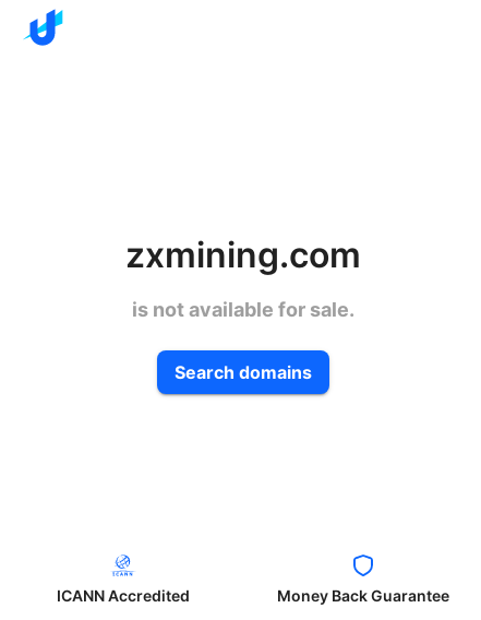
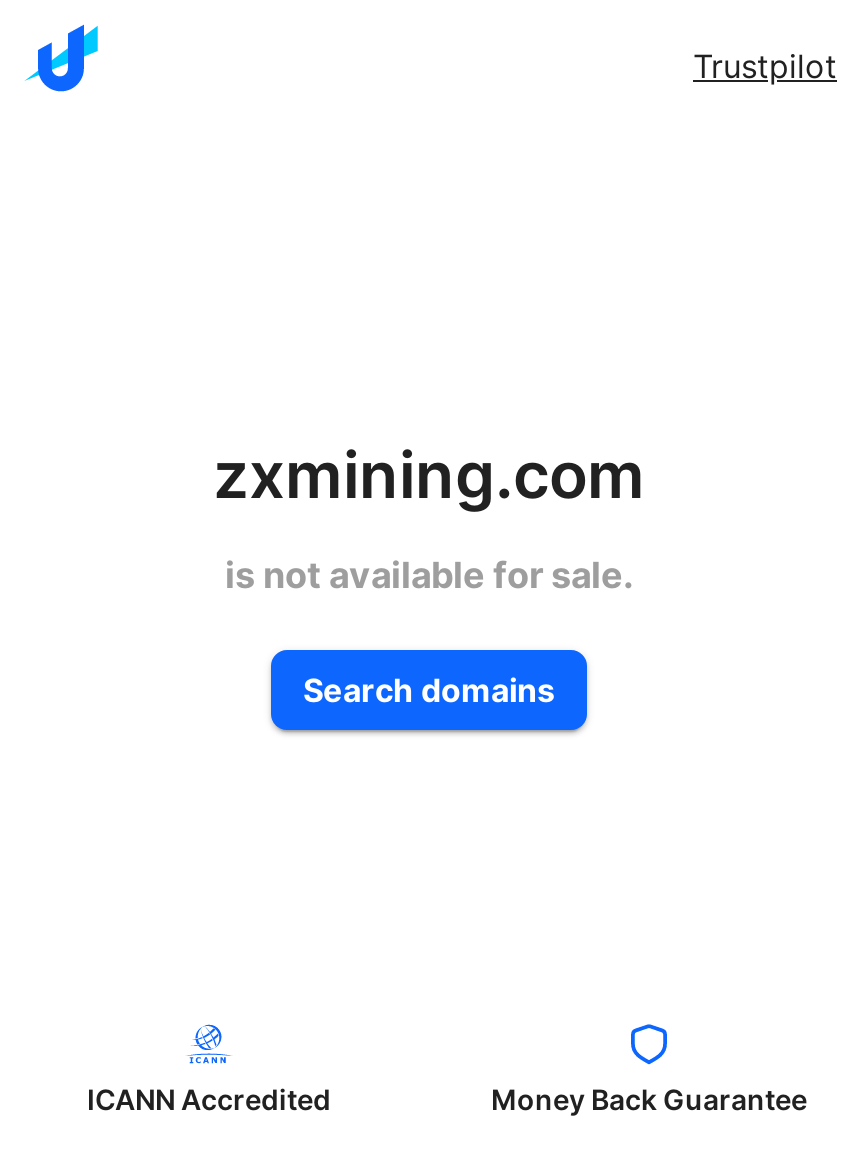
+ Trustpilot
